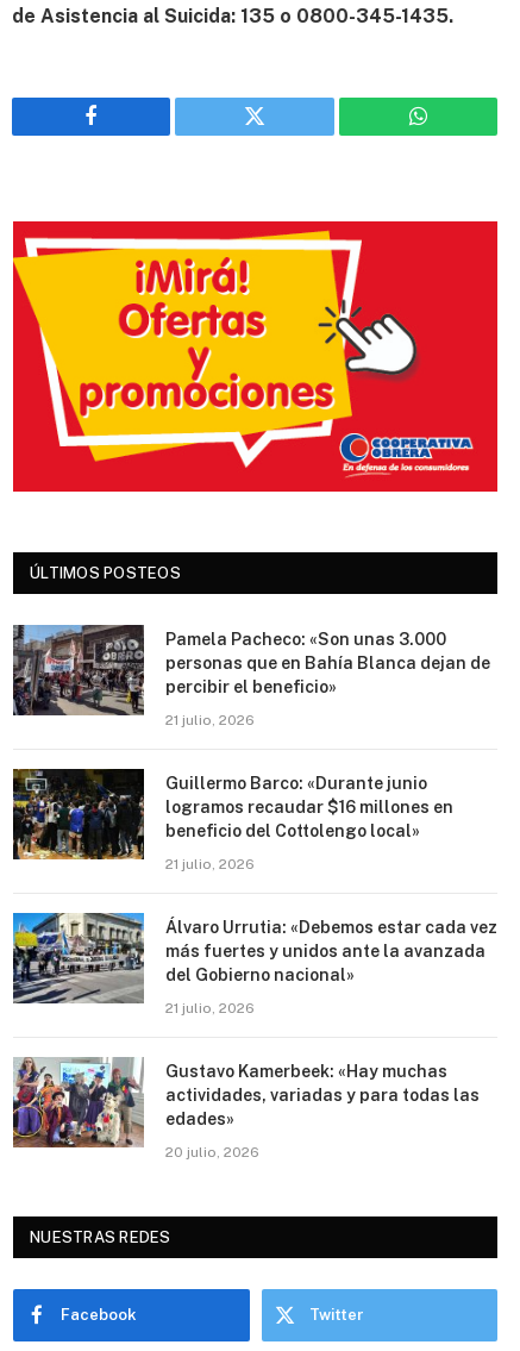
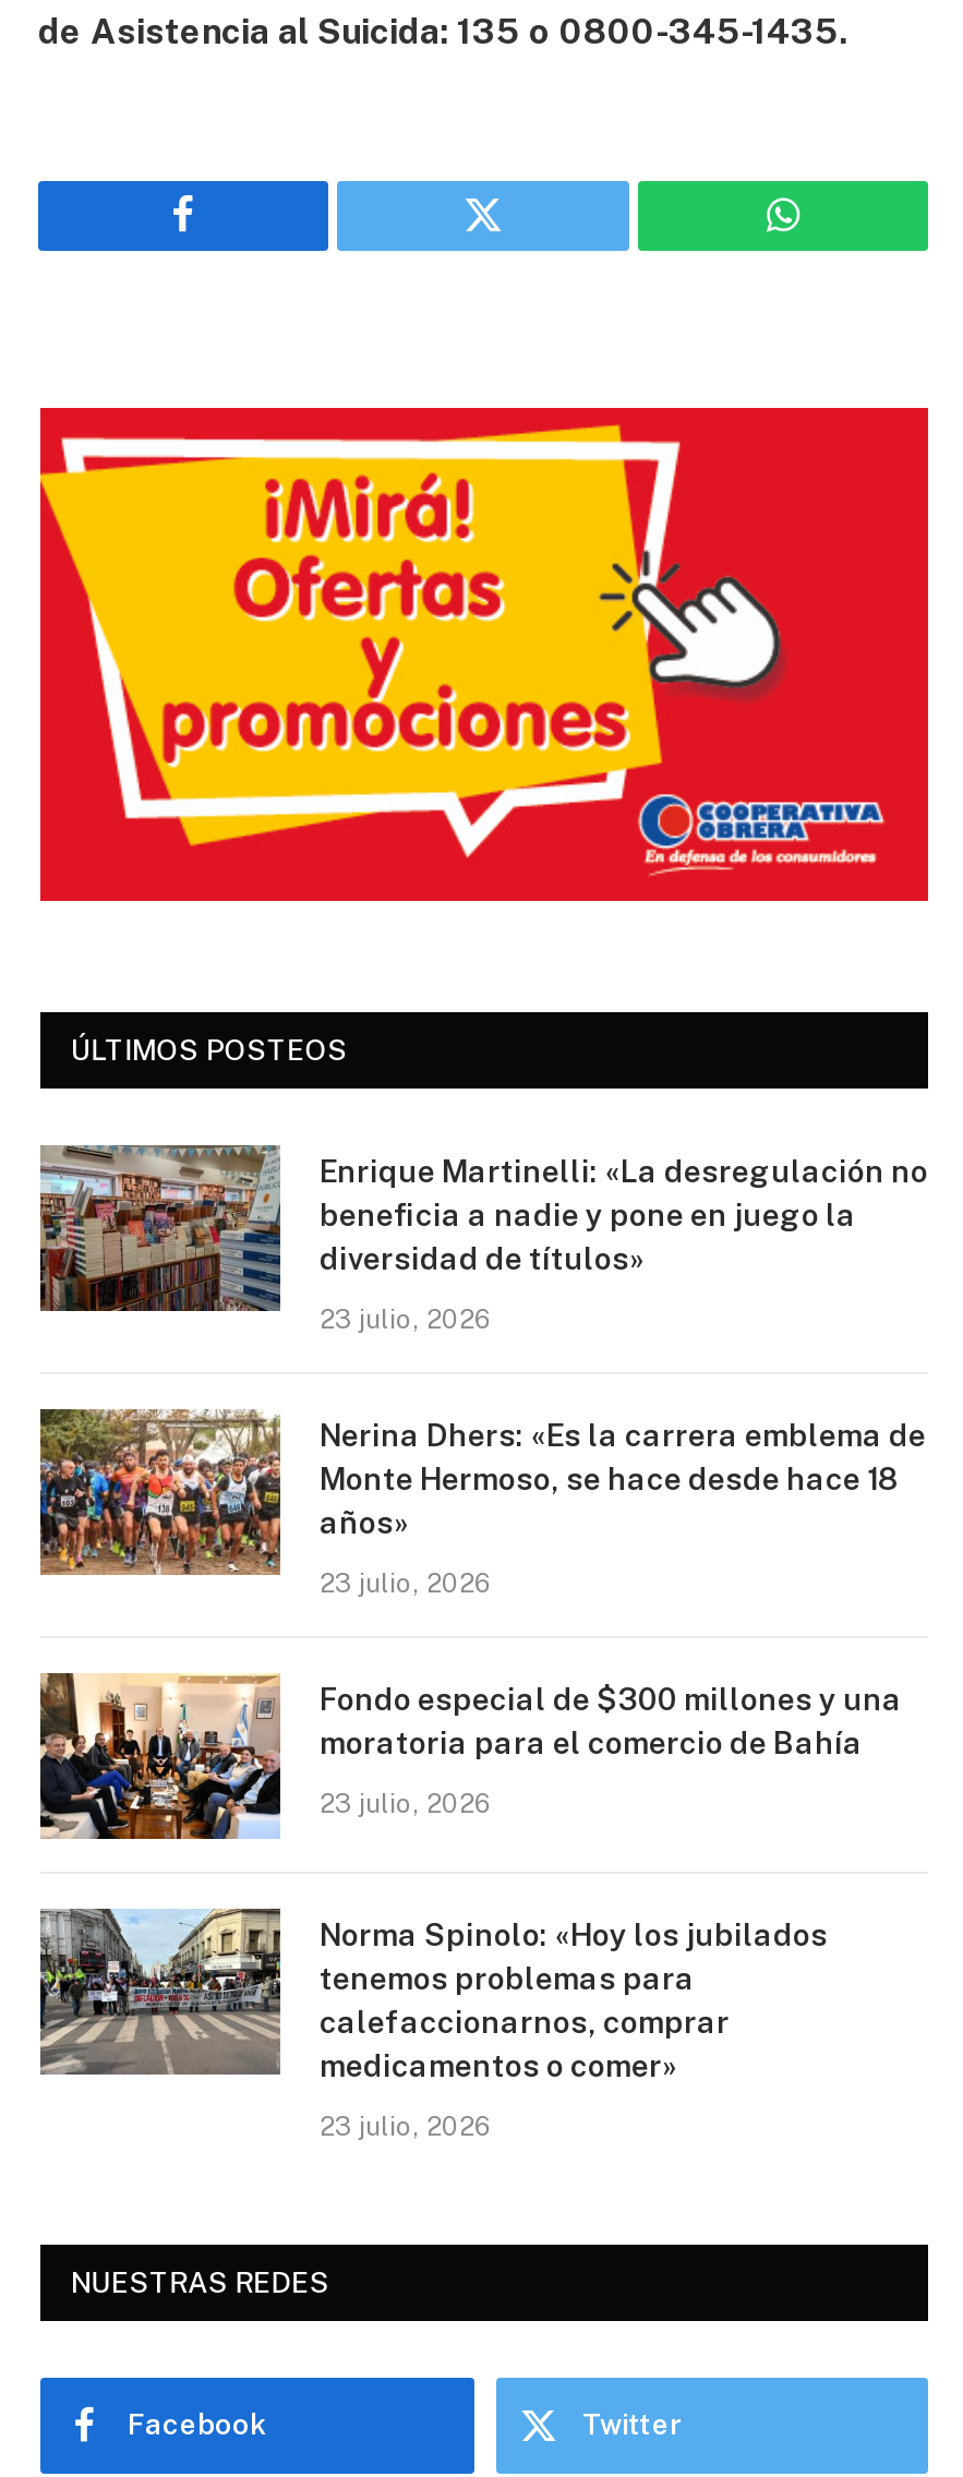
- [image]
- Pamela Pacheco: «Son unas 3.000
- personas que en Bahía Blanca dejan de
- percibir el beneficio»
+ [image]
+ Enrique Martinelli: «La desregulación no
+ beneficia a nadie y pone en juego la
+ diversidad de títulos»

- 21 julio, 2026
+ 23 julio, 2026

- [image]
- Guillermo Barco: «Durante junio
- logramos recaudar $16 millones en
- beneficio del Cottolengo local»
+ [image]
+ Nerina Dhers: «Es la carrera emblema de
+ Monte Hermoso, se hace desde hace 18
+ años»

- 21 julio, 2026
+ 23 julio, 2026

- [image]
- Álvaro Urrutia: «Debemos estar cada vez
- más fuertes y unidos ante la avanzada
- del Gobierno nacional»
+ [image]
+ Fondo especial de $300 millones y una
+ moratoria para el comercio de Bahía

- 21 julio, 2026
+ 23 julio, 2026

- [image]
- Gustavo Kamerbeek: «Hay muchas
- actividades, variadas y para todas las
- edades»
+ [image]
+ Norma Spinolo: «Hoy los jubilados
+ tenemos problemas para
+ calefaccionarnos, comprar
+ medicamentos o comer»

- 20 julio, 2026
+ 23 julio, 2026
